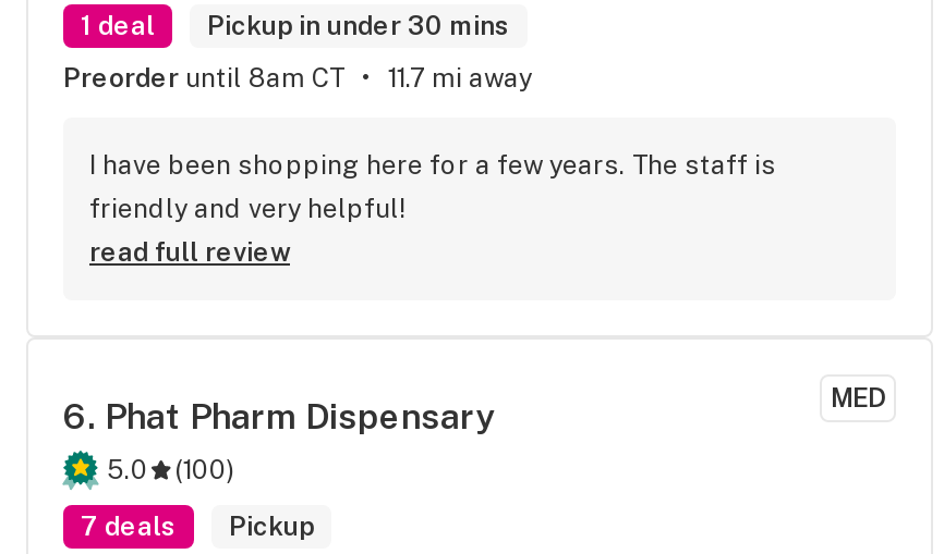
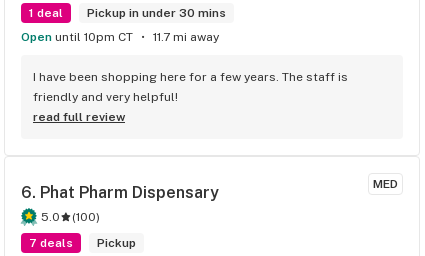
- Preorder until 8am CT
+ Open until 10pm CT
